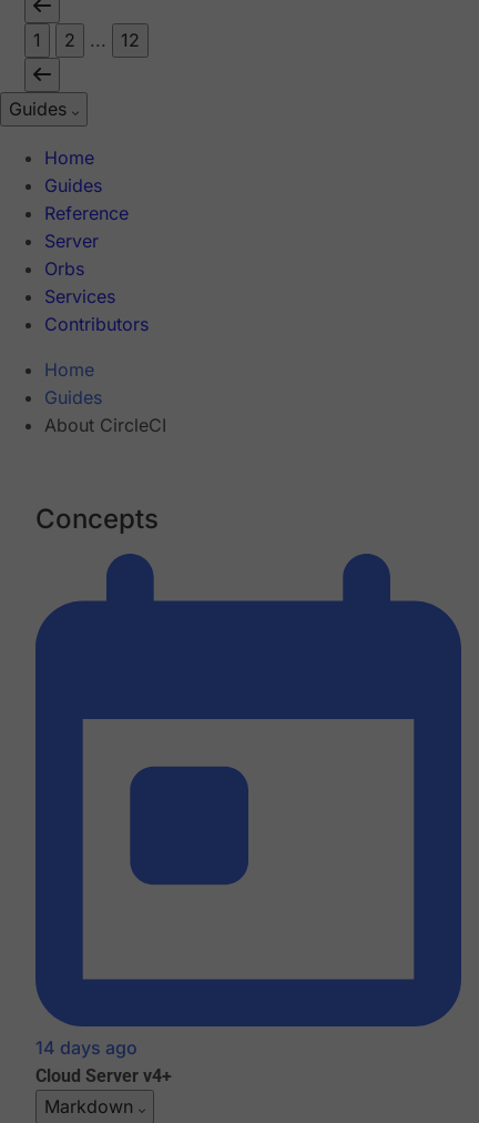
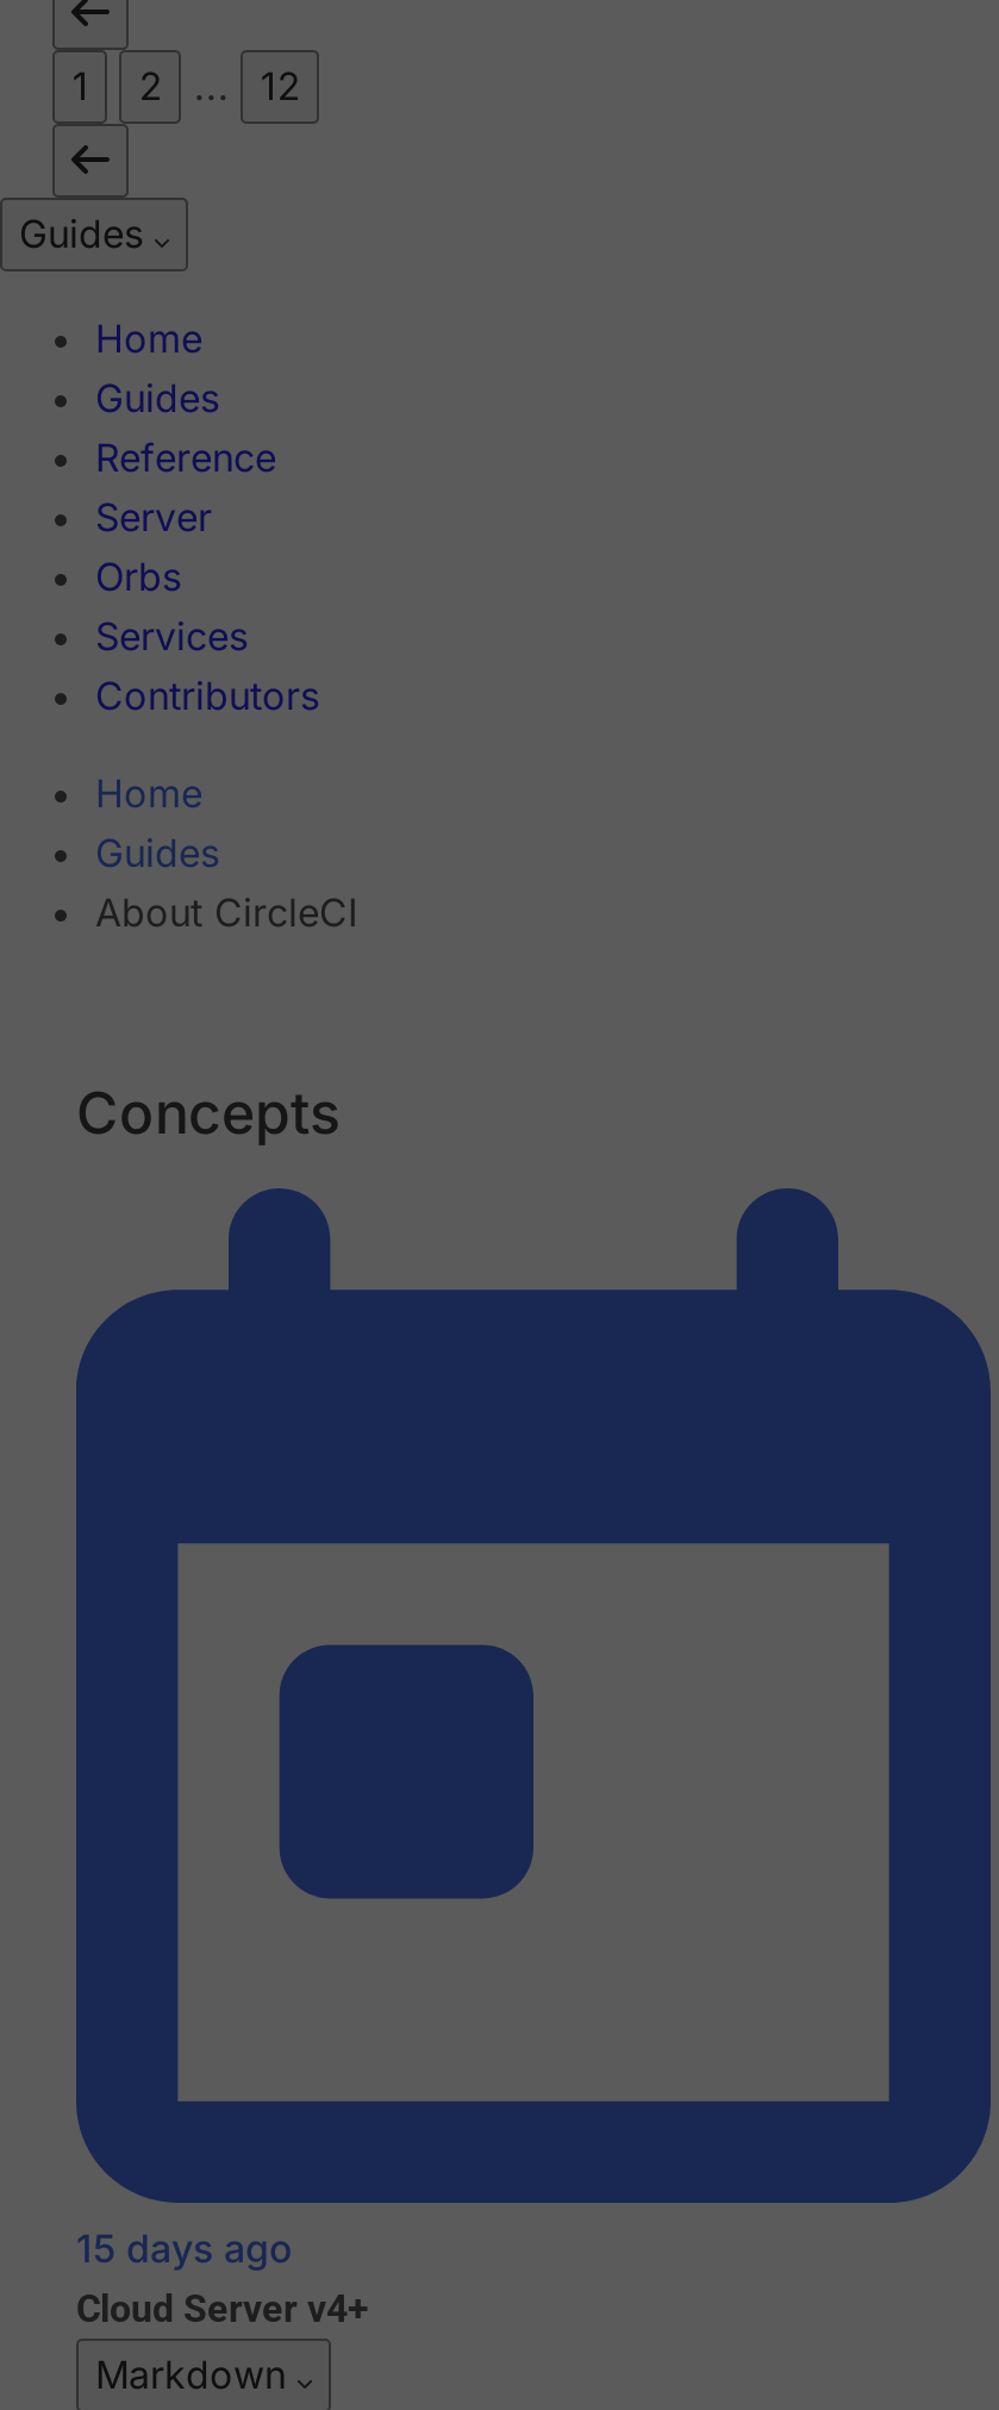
- 14 days ago
+ 15 days ago
